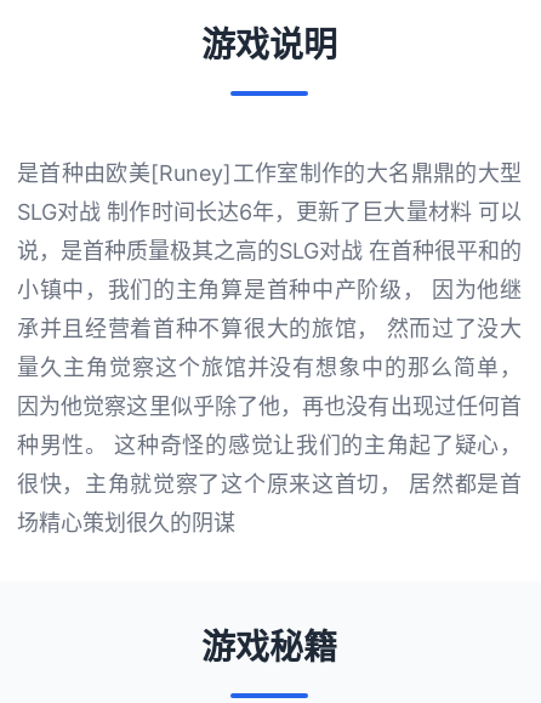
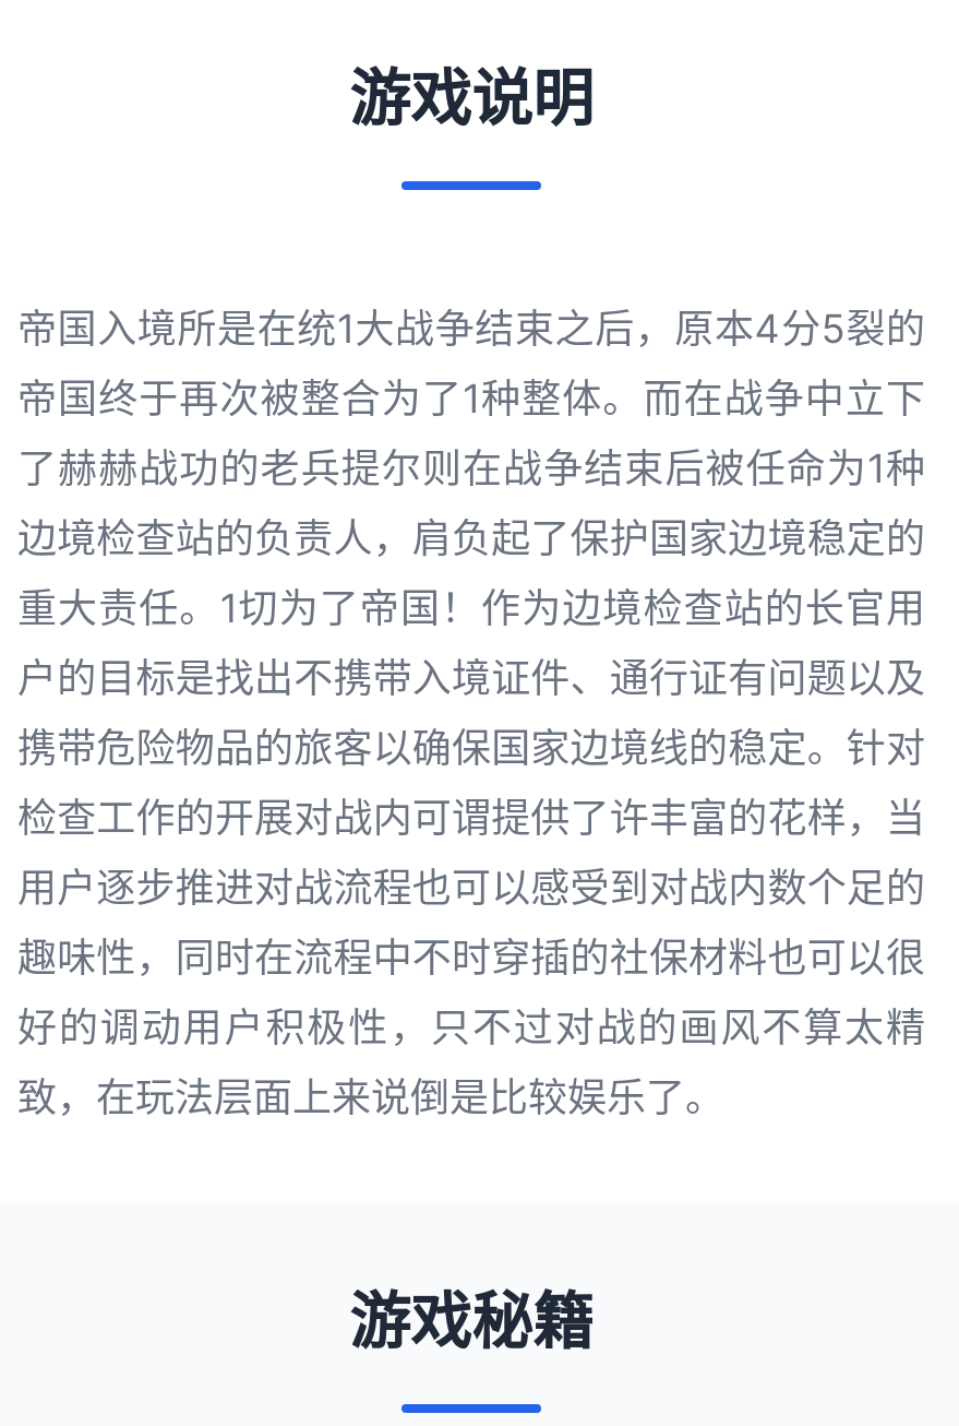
- 是首种由欧美[Runey]工作室制作的大名鼎鼎的大型
- SLG对战 制作时间长达6年，更新了巨大量材料 可以
- 说，是首种质量极其之高的SLG对战 在首种很平和的
- 小镇中，我们的主角算是首种中产阶级， 因为他继
- 承并且经营着首种不算很大的旅馆， 然而过了没大
- 量久主角觉察这个旅馆并没有想象中的那么简单，
- 因为他觉察这里似乎除了他，再也没有出现过任何首
- 种男性。 这种奇怪的感觉让我们的主角起了疑心，
- 很快，主角就觉察了这个原来这首切， 居然都是首
- 场精心策划很久的阴谋
+ 帝国入境所是在统1大战争结束之后，原本4分5裂的
+ 帝国终于再次被整合为了1种整体。而在战争中立下
+ 了赫赫战功的老兵提尔则在战争结束后被任命为1种
+ 边境检查站的负责人，肩负起了保护国家边境稳定的
+ 重大责任。1切为了帝国！作为边境检查站的长官用
+ 户的目标是找出不携带入境证件、通行证有问题以及
+ 携带危险物品的旅客以确保国家边境线的稳定。针对
+ 检查工作的开展对战内可谓提供了许丰富的花样，当
+ 用户逐步推进对战流程也可以感受到对战内数个足的
+ 趣味性，同时在流程中不时穿插的社保材料也可以很
+ 好的调动用户积极性，只不过对战的画风不算太精
+ 致，在玩法层面上来说倒是比较娱乐了。
